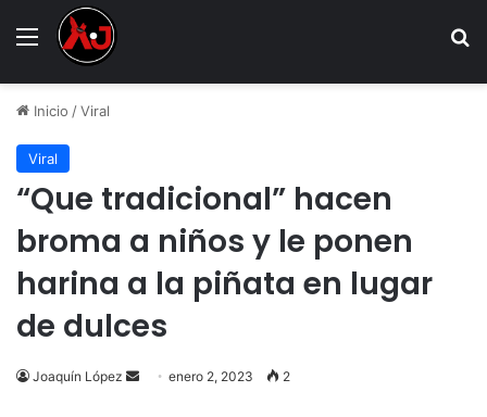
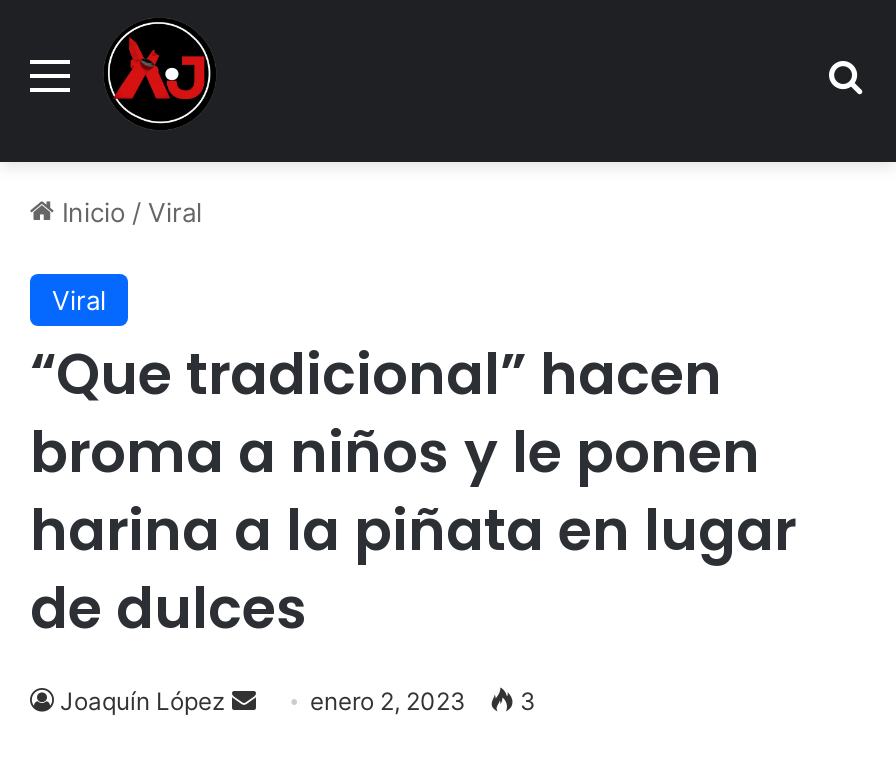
- 2
+ 3
